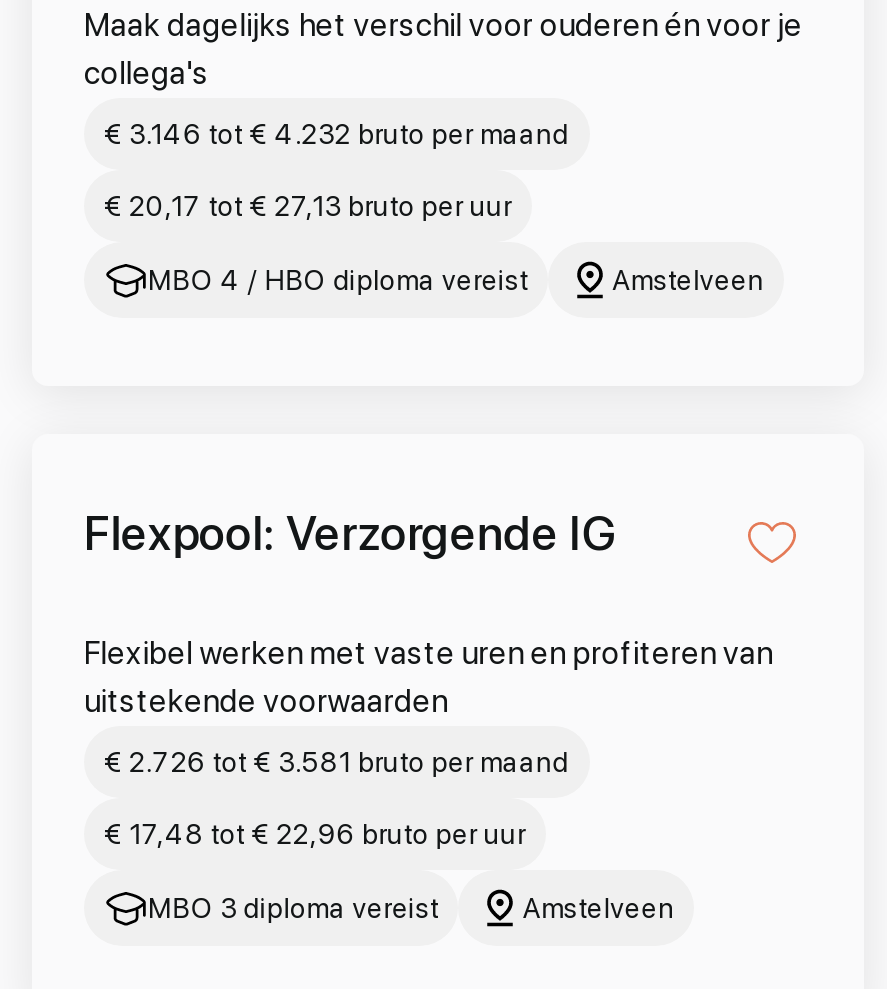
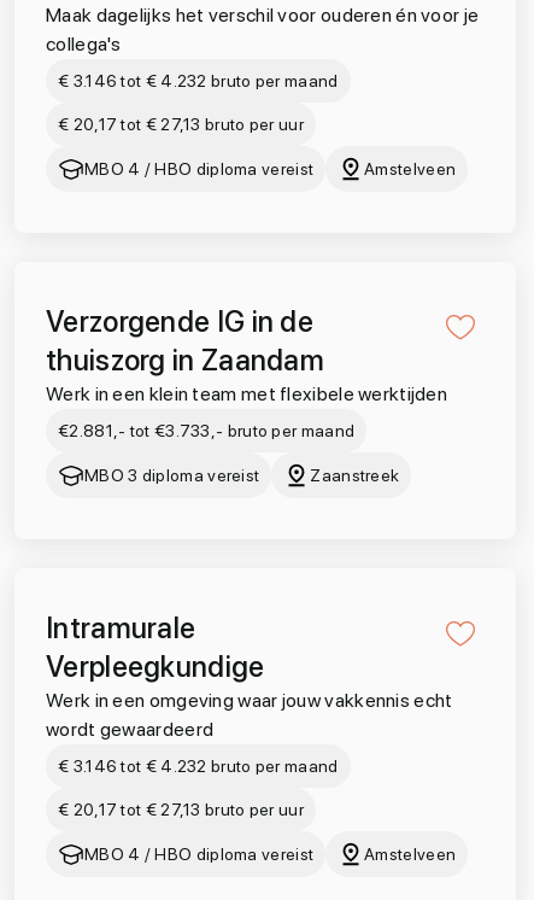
- Flexpool: Verzorgende IG
- Flexibel werken met vaste uren en profiteren van
- uitstekende voorwaarden
- € 2.726 tot € 3.581 bruto per maand
- € 17,48 tot € 22,96 bruto per uur
+ Verzorgende IG in de
+ thuiszorg in Zaandam
+ Werk in een klein team met flexibele werktijden
+ €2.881,- tot €3.733,- bruto per maand

moved up: MBO 3 diploma vereist

+ Intramurale
+ Verpleegkundige
+ Werk in een omgeving waar jouw vakkennis echt
+ wordt gewaardeerd
+ € 3.146 tot € 4.232 bruto per maand
+ € 20,17 tot € 27,13 bruto per uur
+ MBO 4 / HBO diploma vereist

+ Zaanstreek
